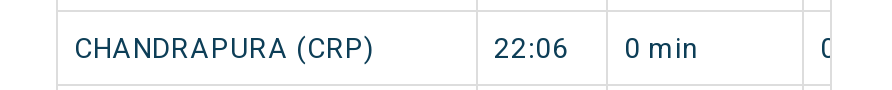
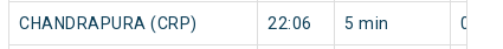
- 22:06 0 min
+ 22:06 5 min
